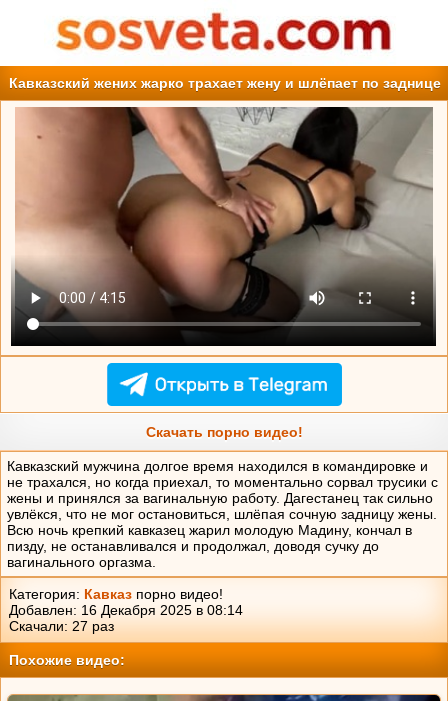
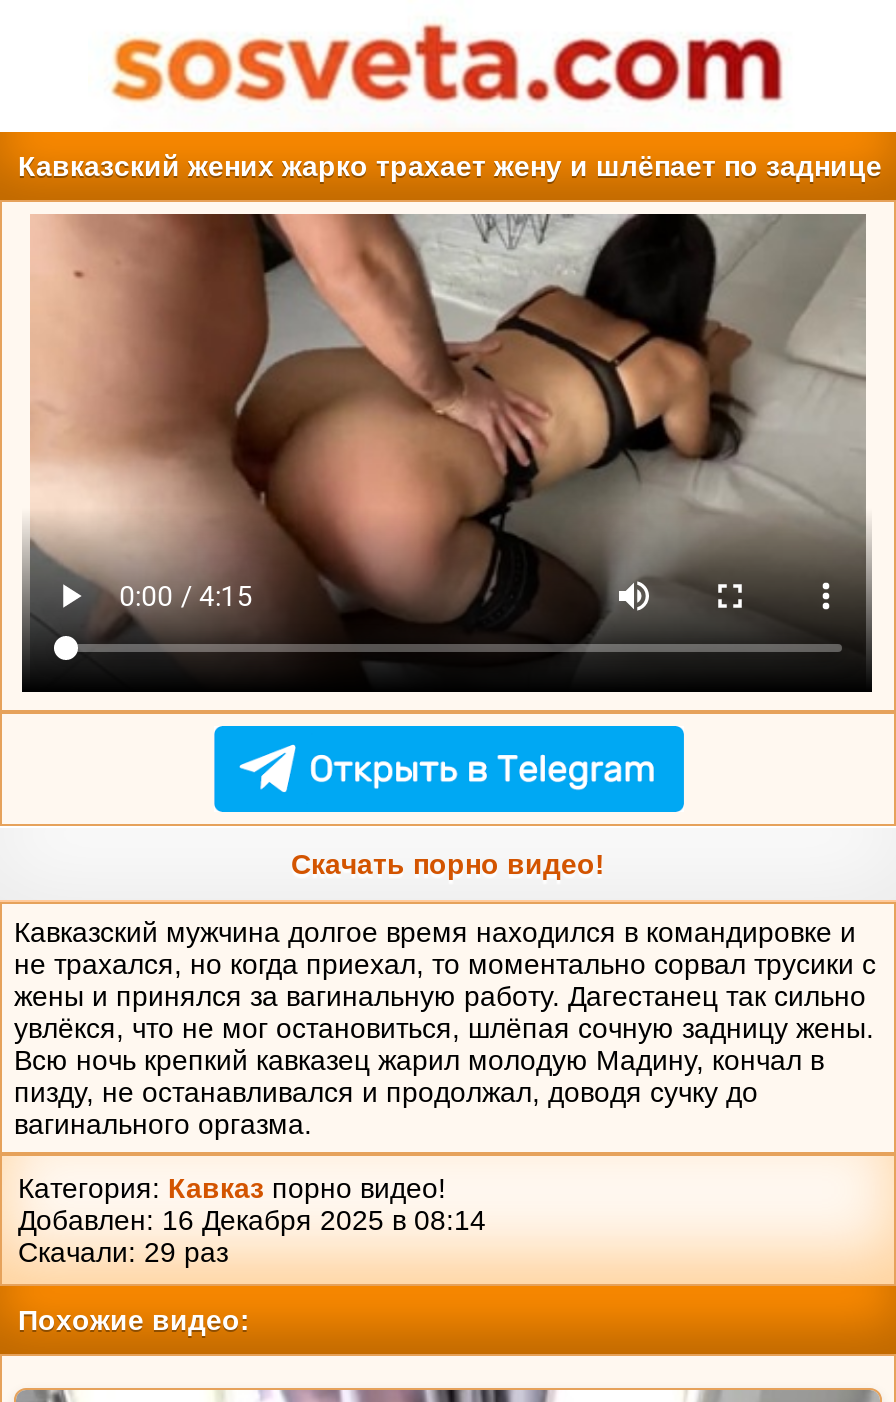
- Скачали: 27 раз
+ Скачали: 29 раз
